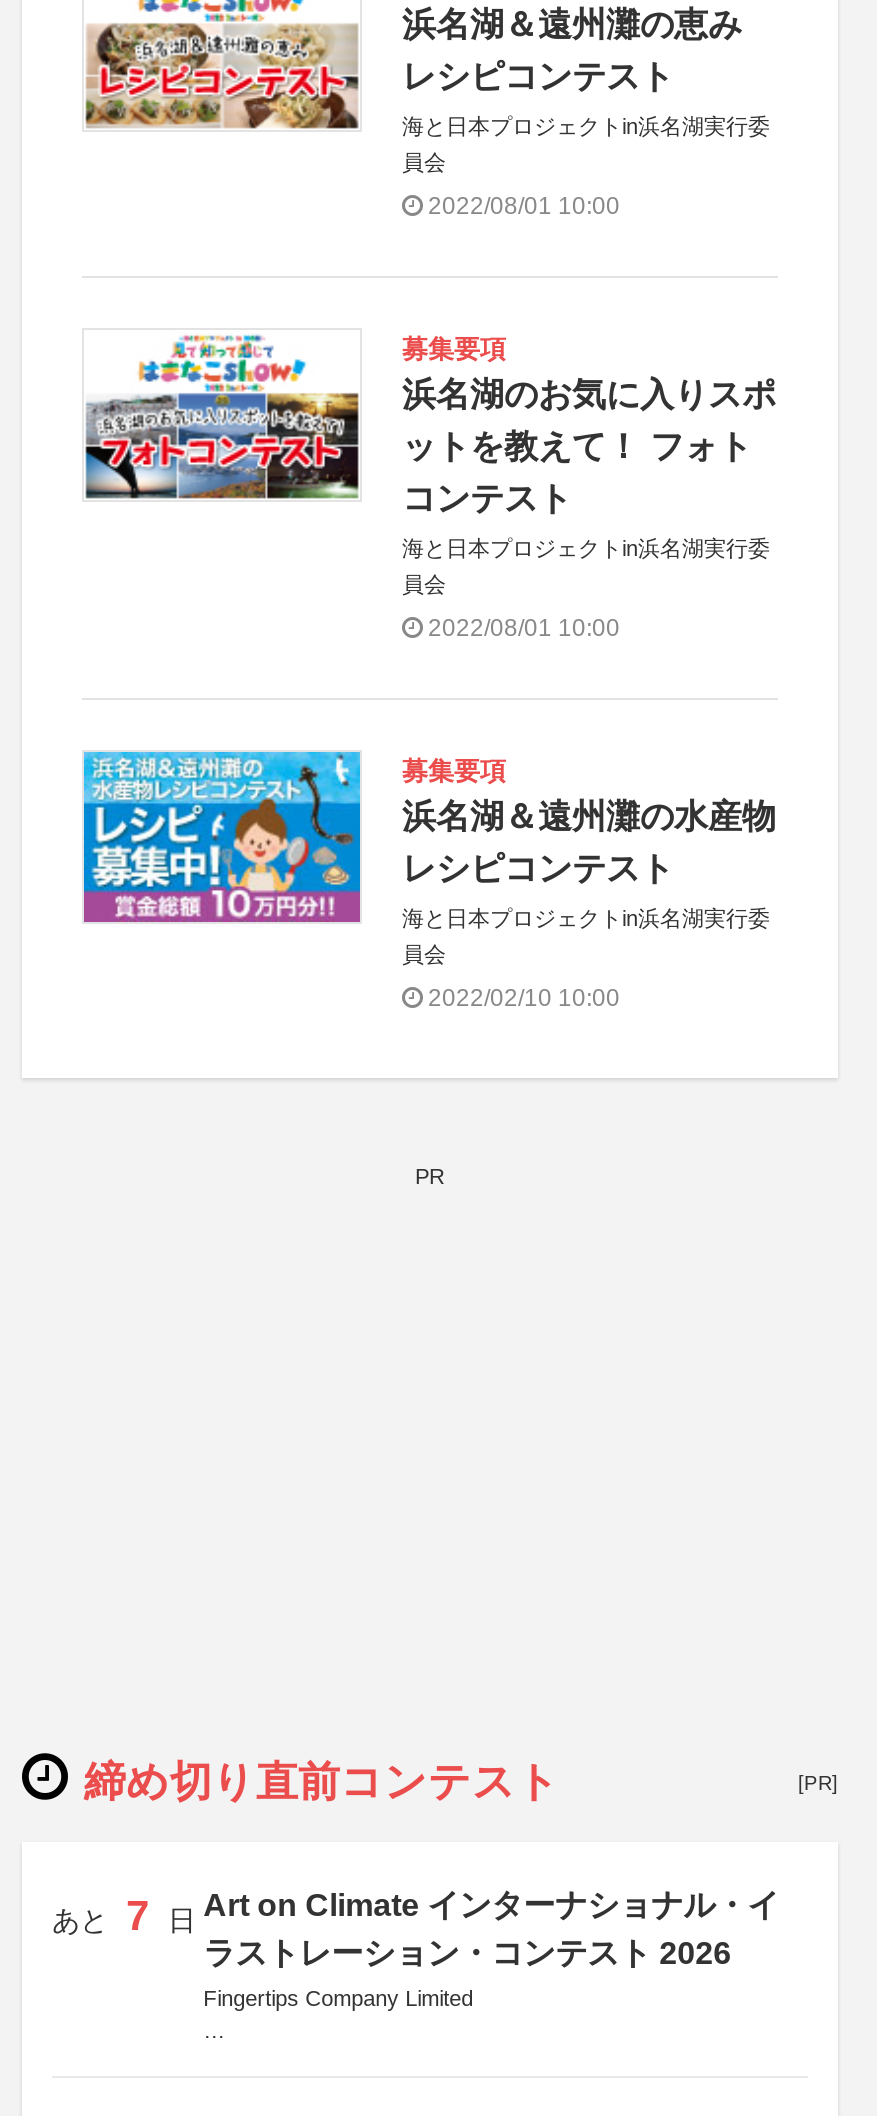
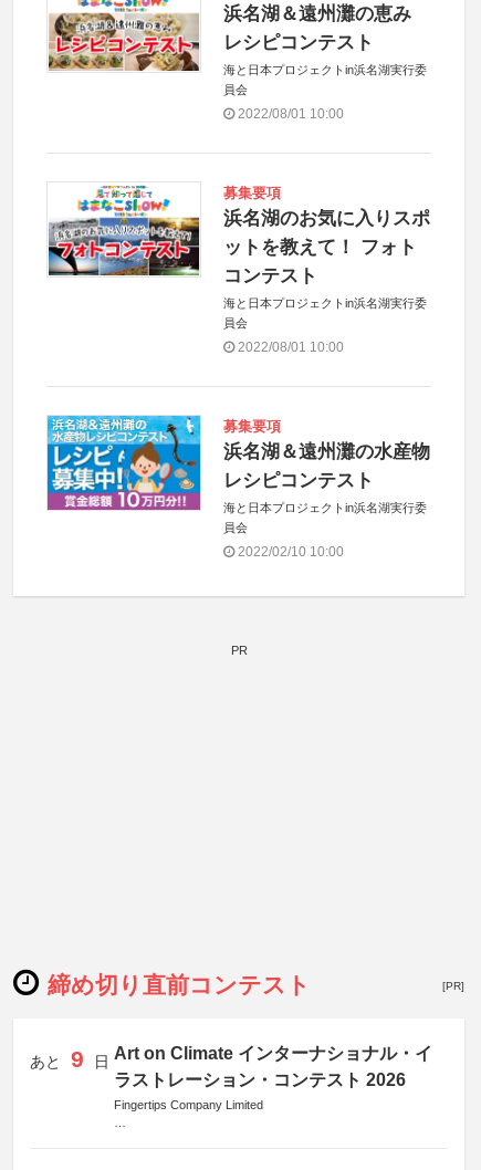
- あと 7 日 Art on Climate インターナショナル・イ
+ あと 9 日 Art on Climate インターナショナル・イ
